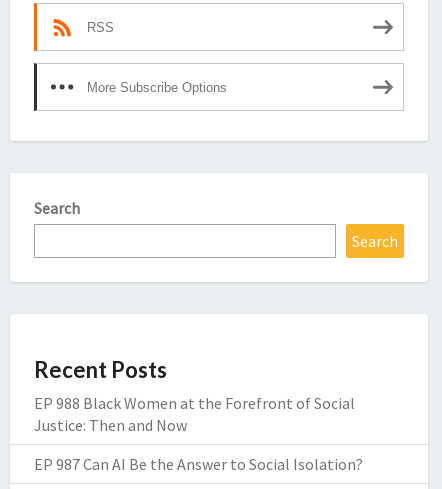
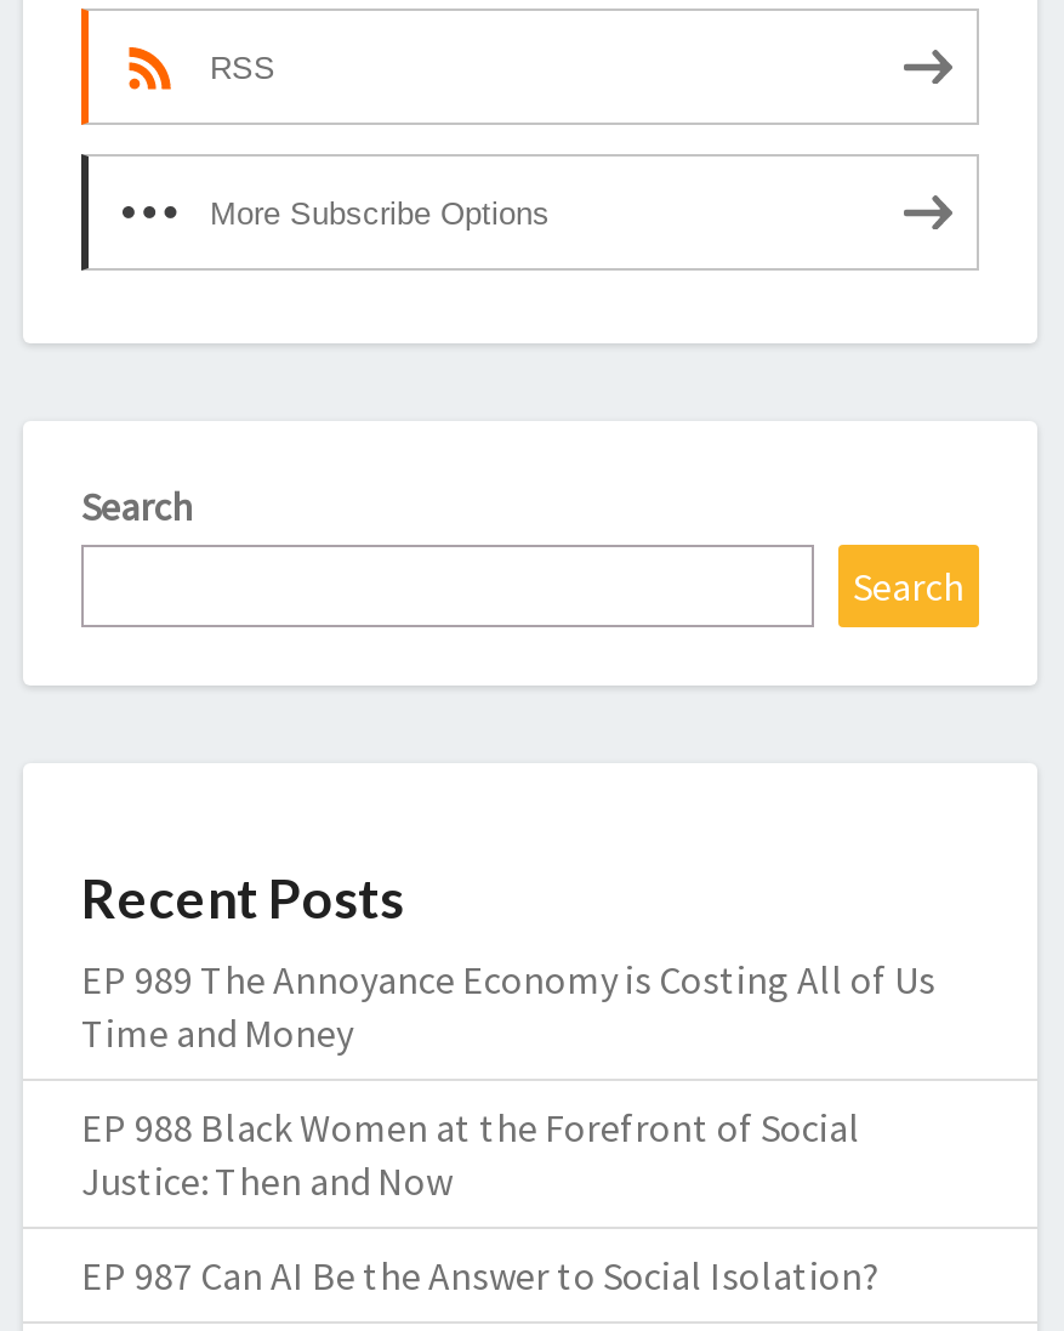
+ EP 989 The Annoyance Economy is Costing All of Us
+ Time and Money
